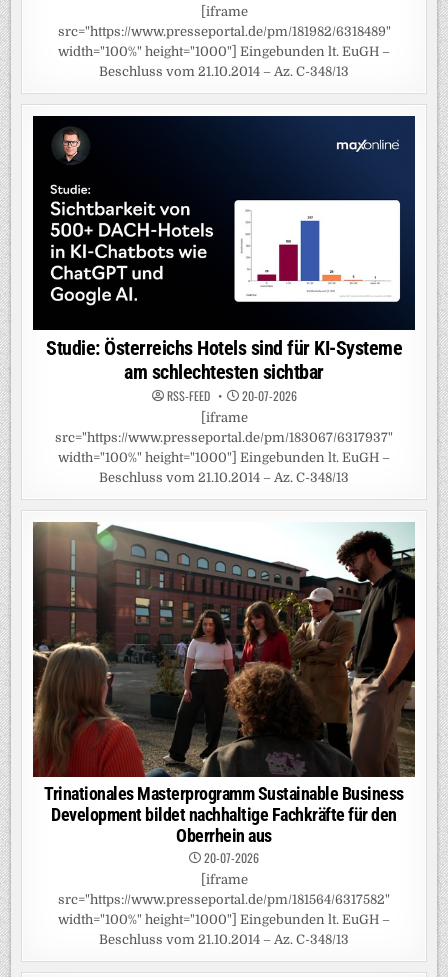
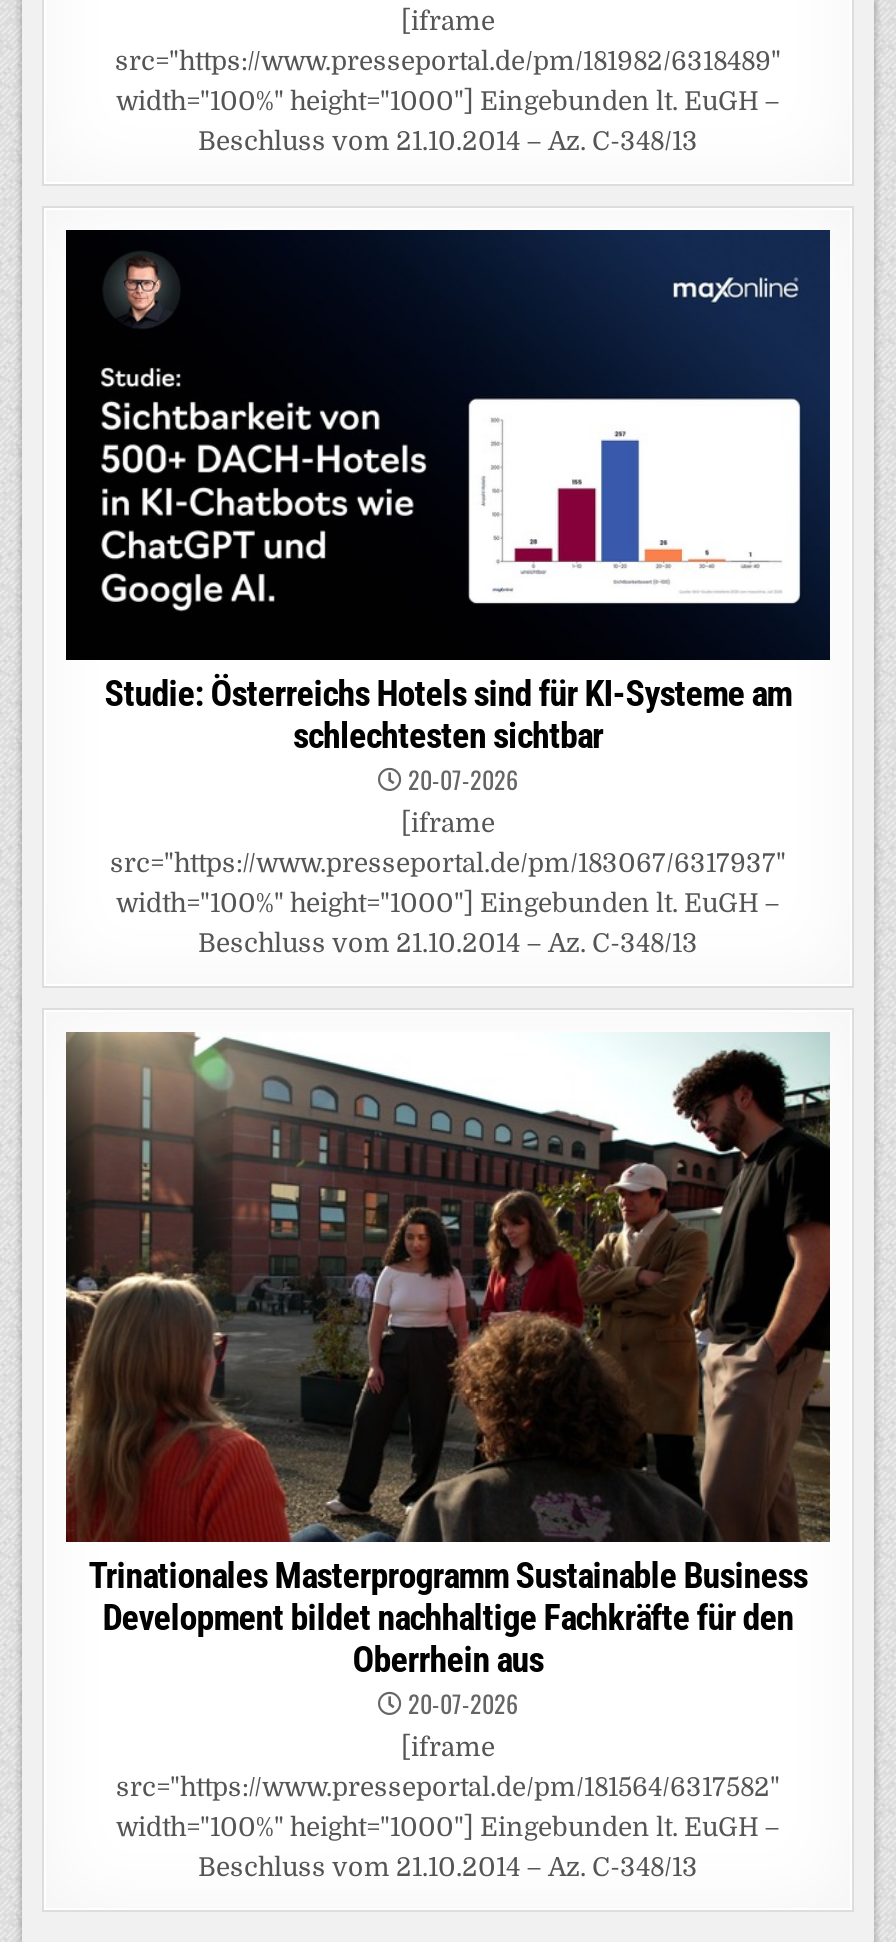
- Studie: Österreichs Hotels sind für KI-Systeme
- am schlechtesten sichtbar
- RSS-FEED
+ Studie: Österreichs Hotels sind für KI-Systeme am
+ schlechtesten sichtbar
